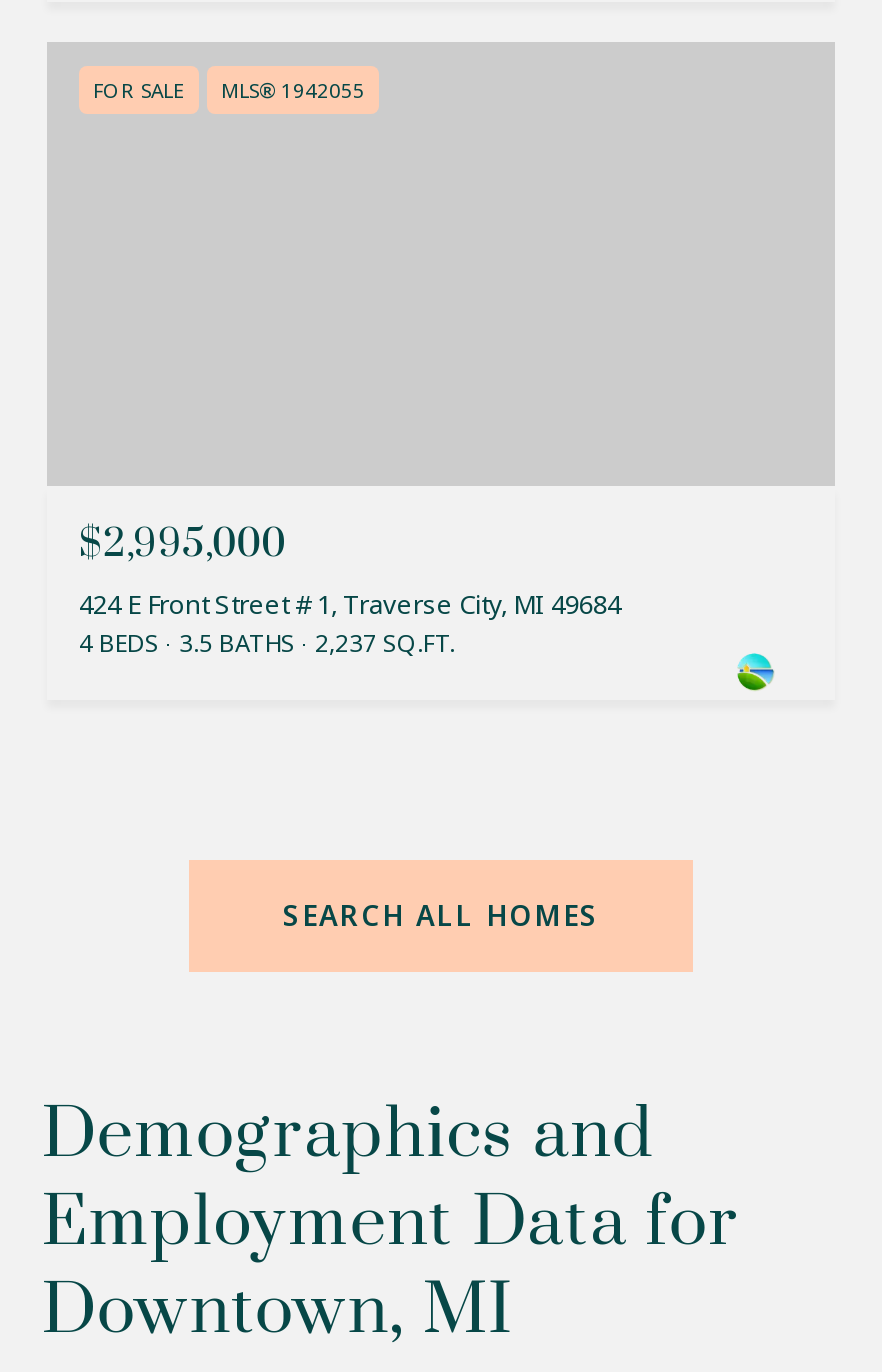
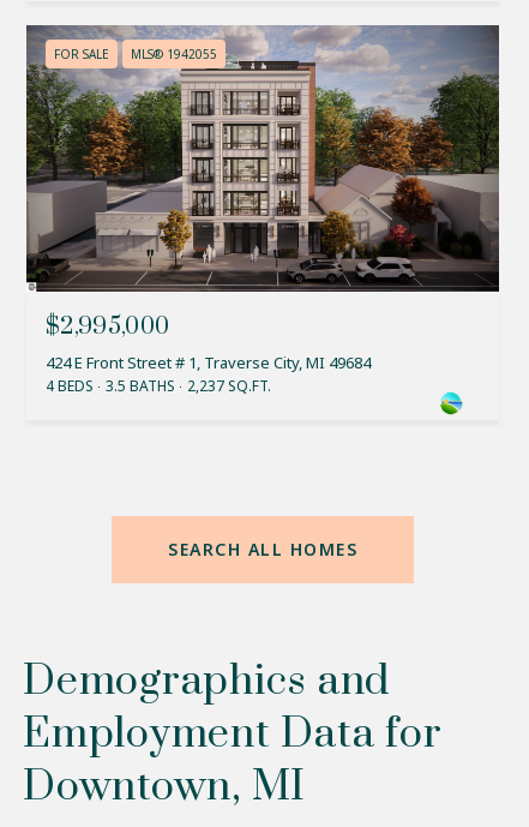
+ [image]
